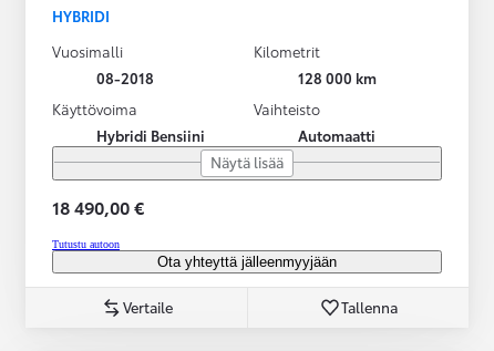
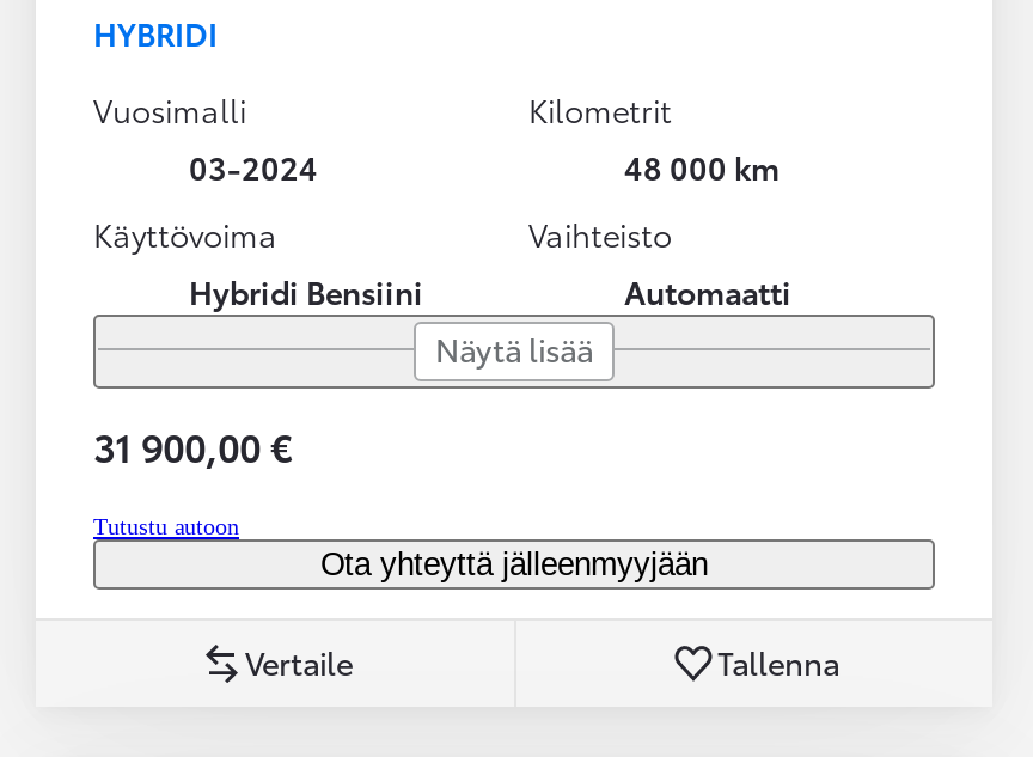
- 08-2018
+ 03-2024

- 128 000 km
+ 48 000 km

- 18 490,00 €
+ 31 900,00 €
